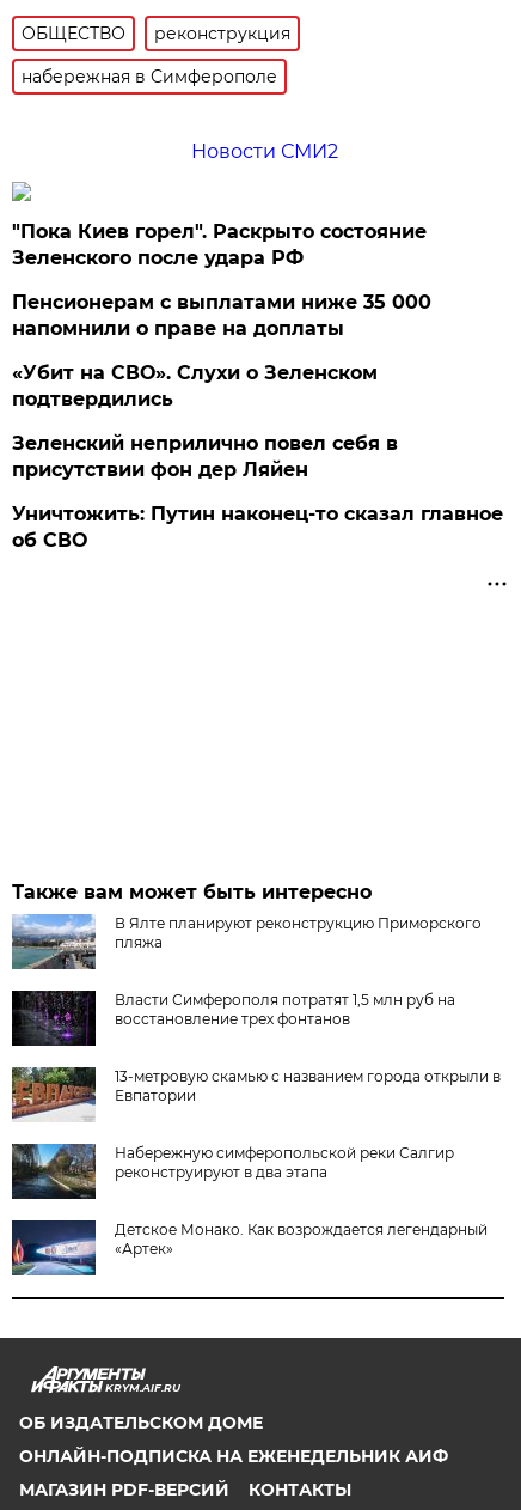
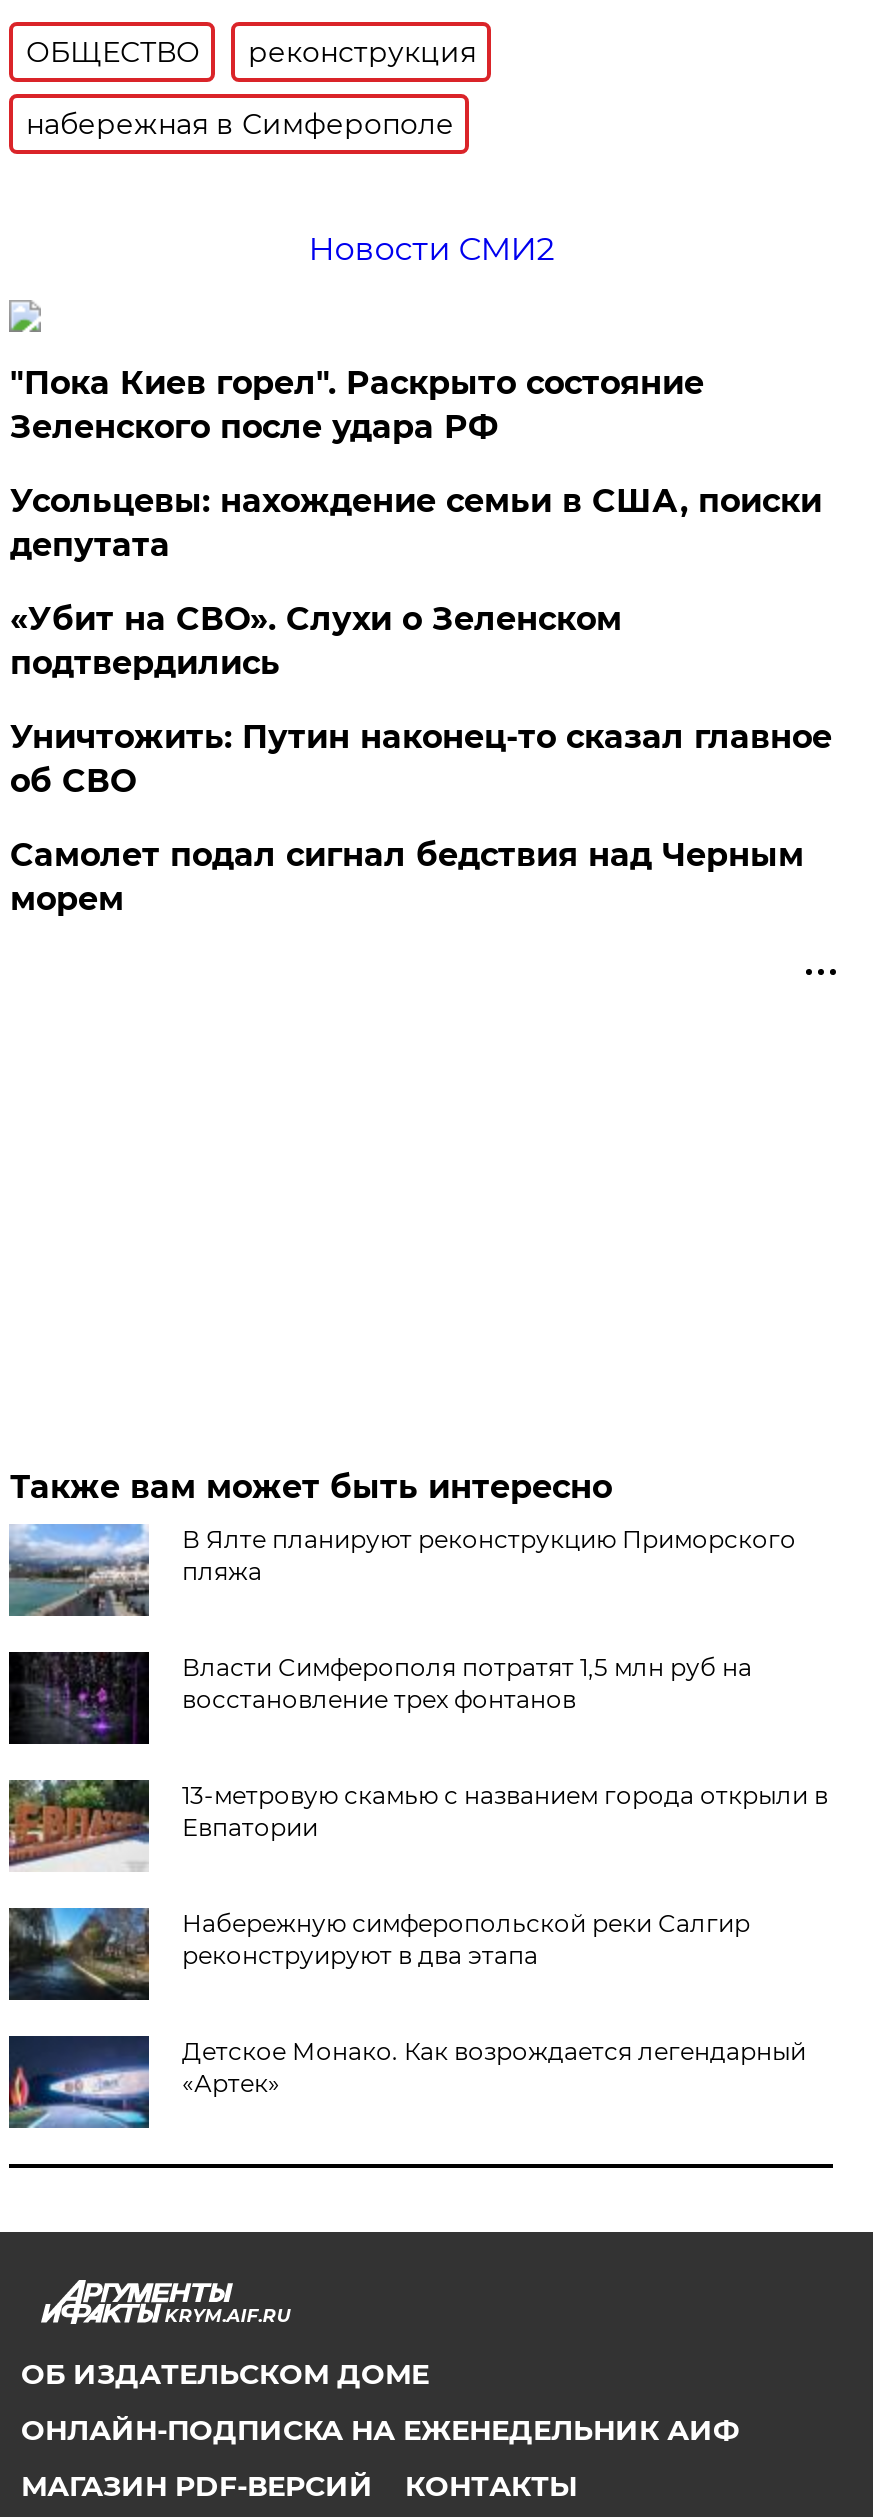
- Пенсионерам с выплатами ниже 35 000
- напомнили о праве на доплаты
+ Усольцевы: нахождение семьи в США, поиски
+ депутата

- Зеленский неприлично повел cебя в
- присутствии фон дер Ляйен

moved up: Уничтожить: Путин наконец-то сказал главное | об СВО

+ Самолет подал сигнал бедствия над Черным
+ морем
